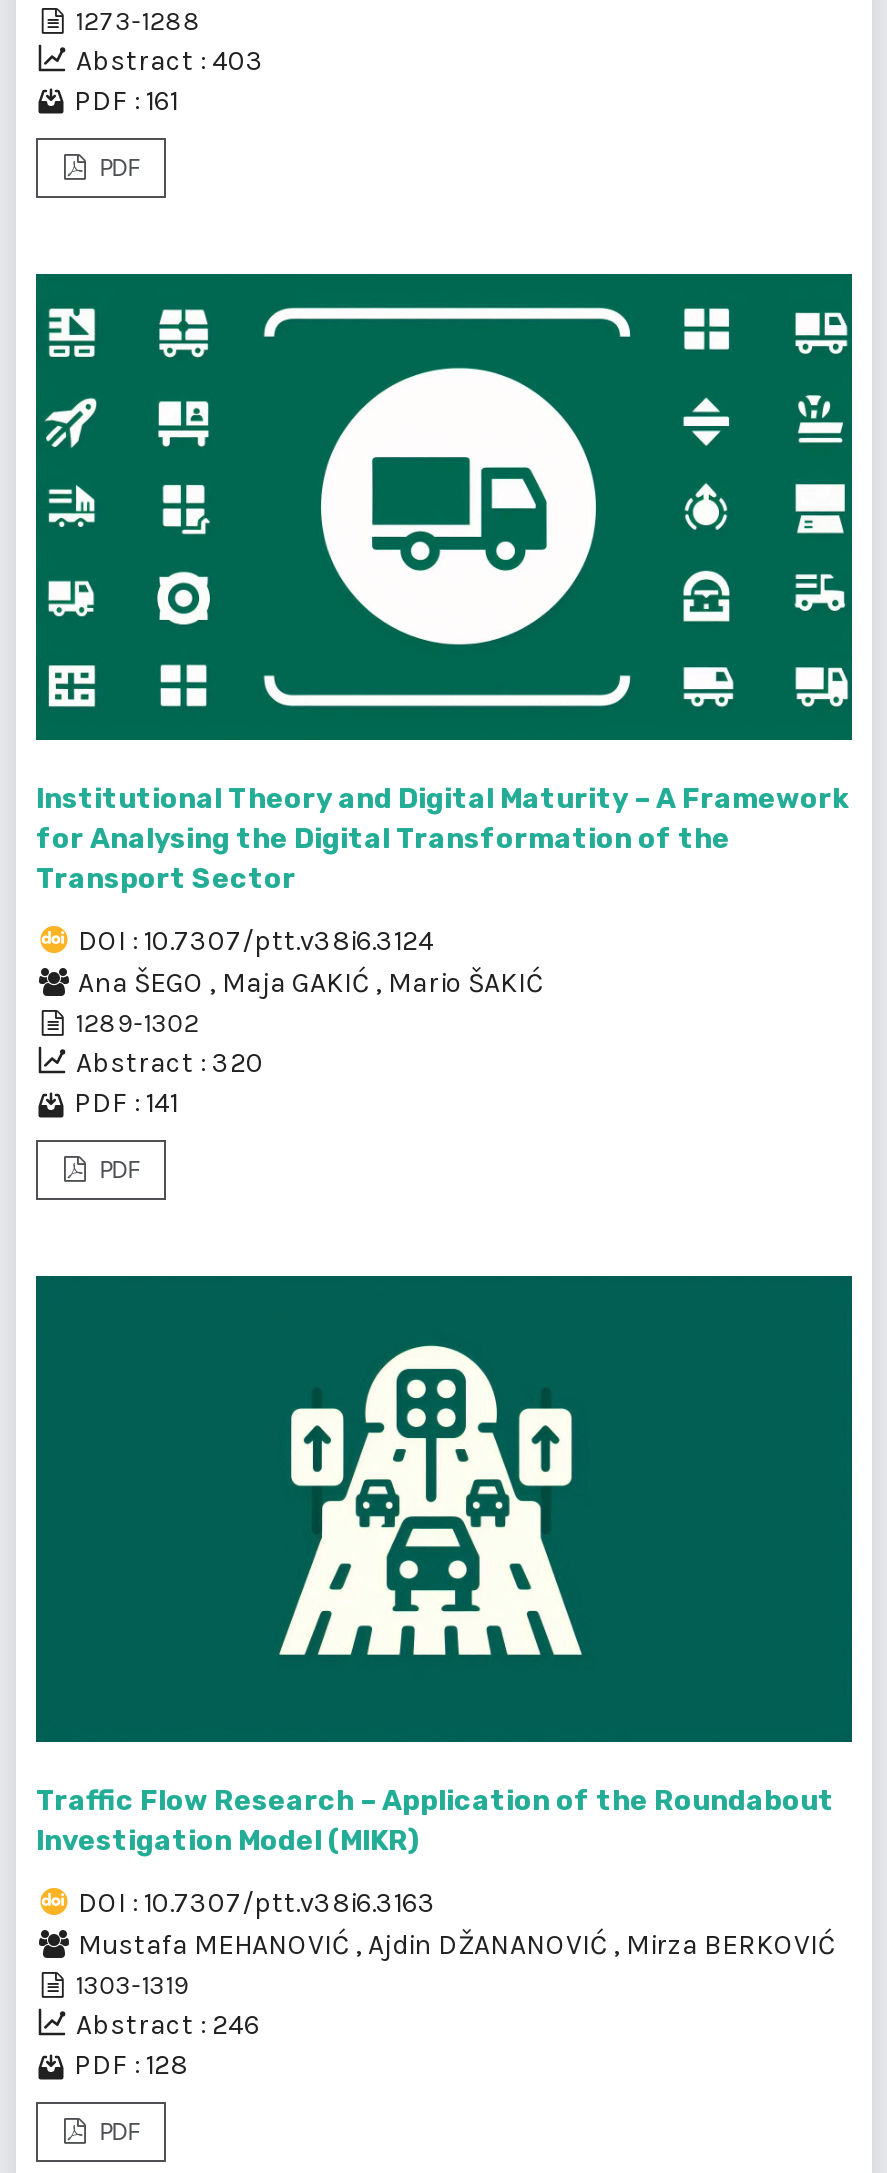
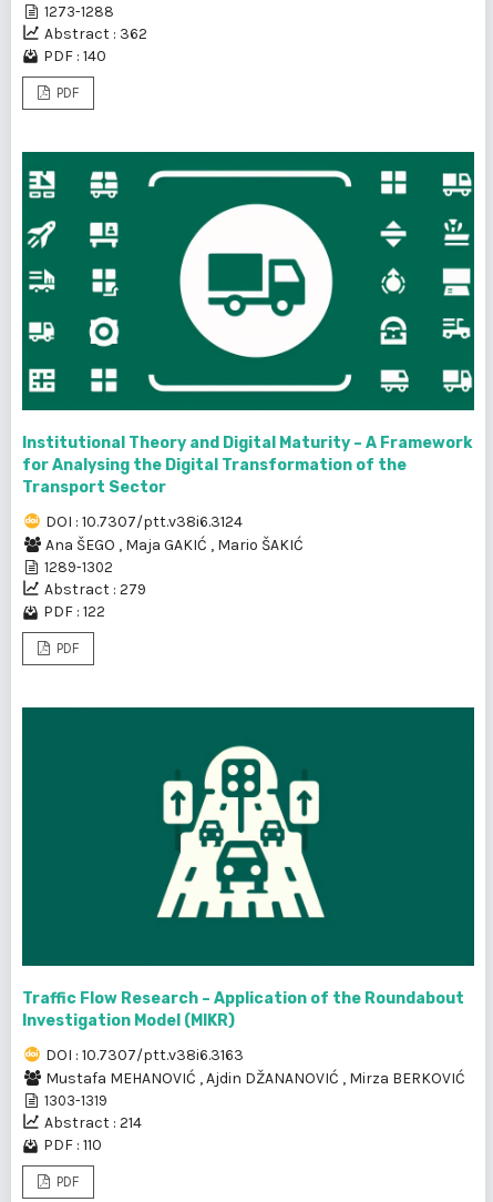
- Abstract : 403
+ Abstract : 362

- PDF : 161
+ PDF : 140

- Abstract : 320
+ Abstract : 279

- PDF : 141
+ PDF : 122

- Abstract : 246
+ Abstract : 214

- PDF : 128
+ PDF : 110
